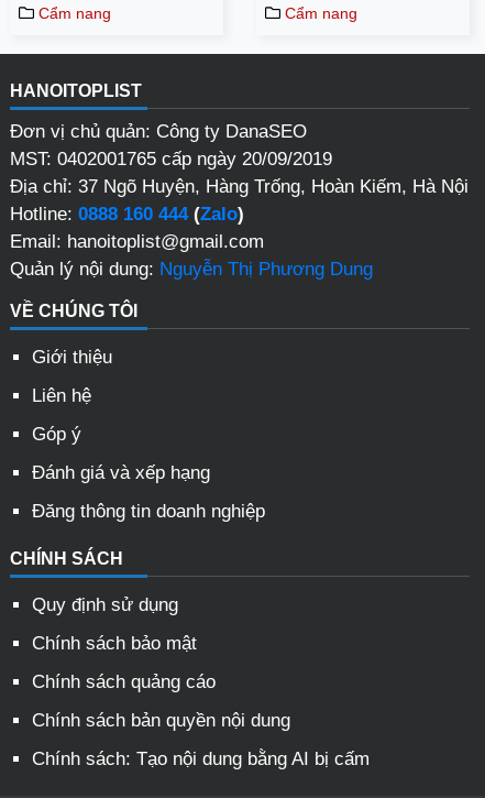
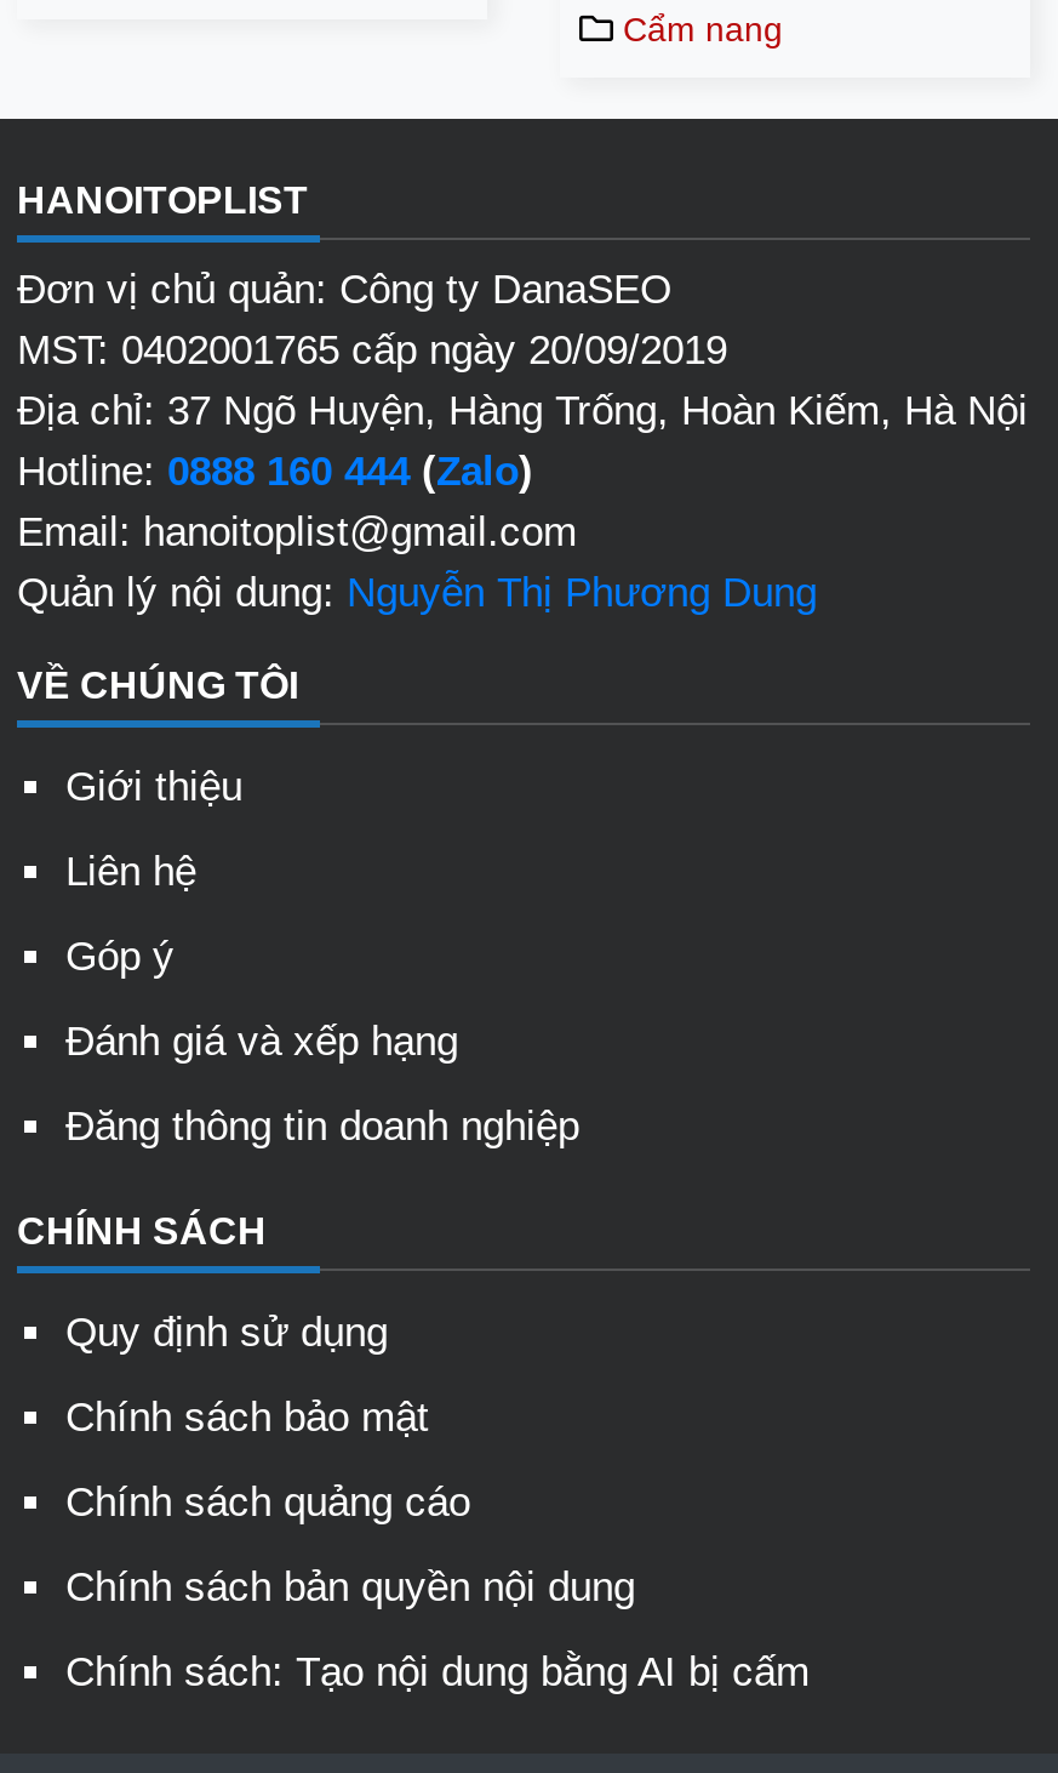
- Cẩm nang
